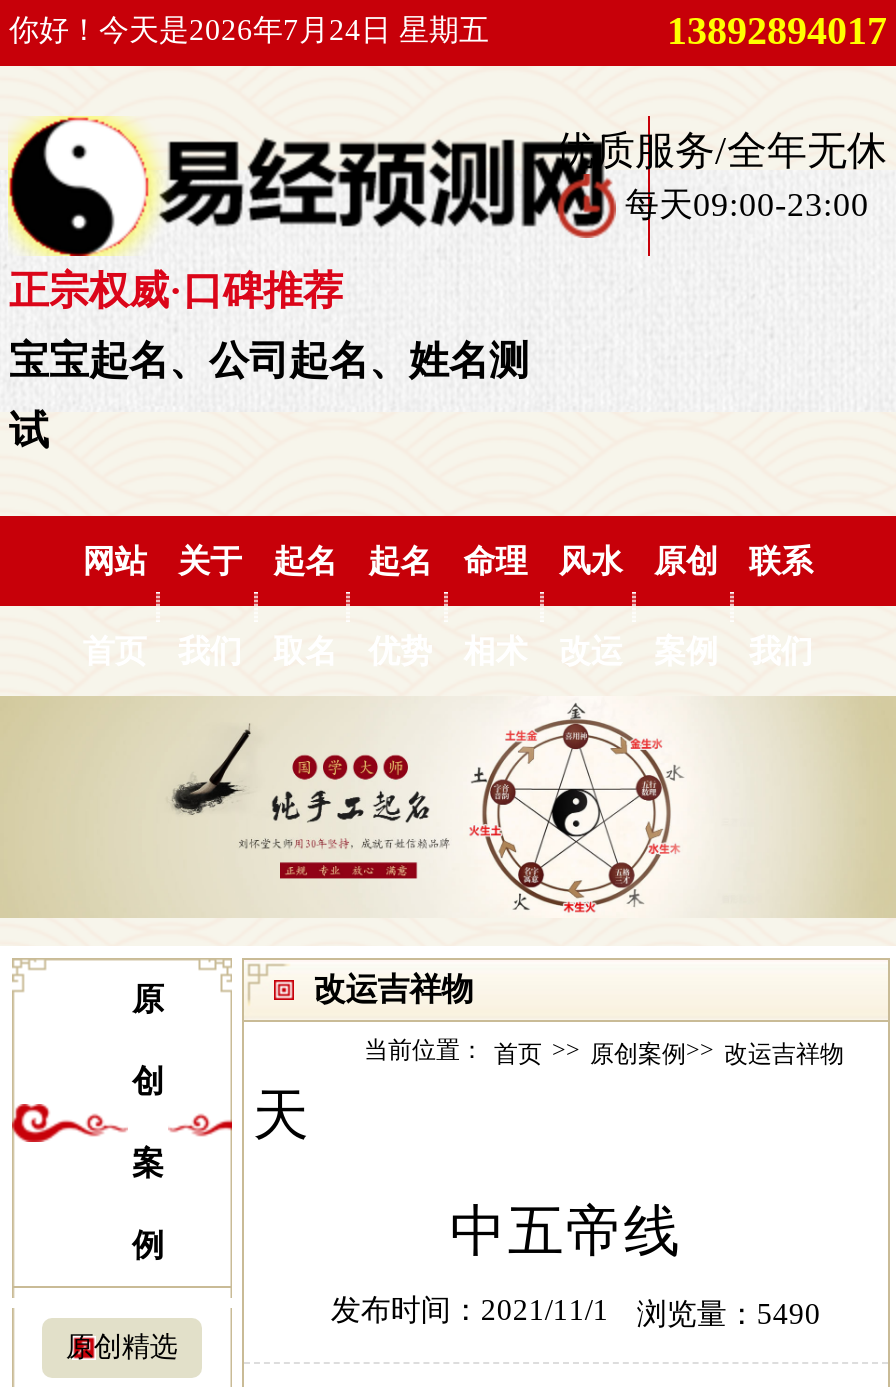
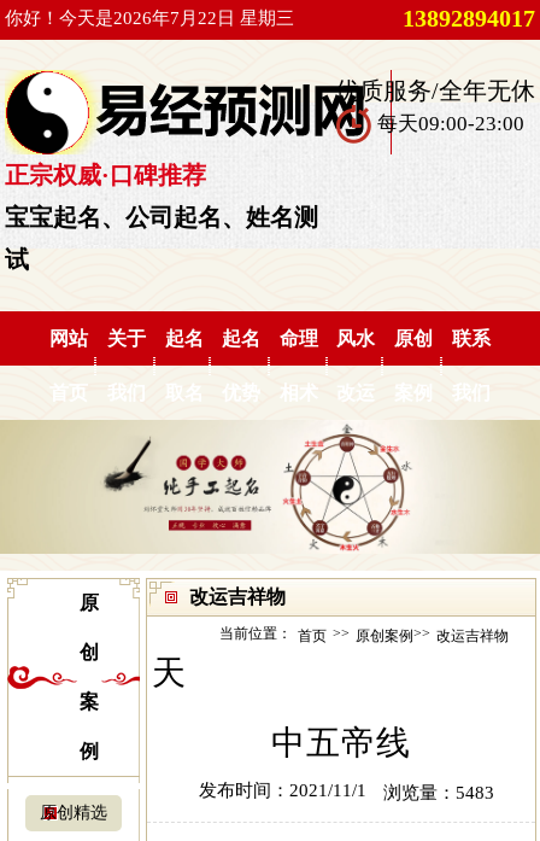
- 你好！今天是2026年7月24日 星期五
+ 你好！今天是2026年7月22日 星期三

- 发布时间：2021/11/1 浏览量：5490
+ 发布时间：2021/11/1 浏览量：5483
